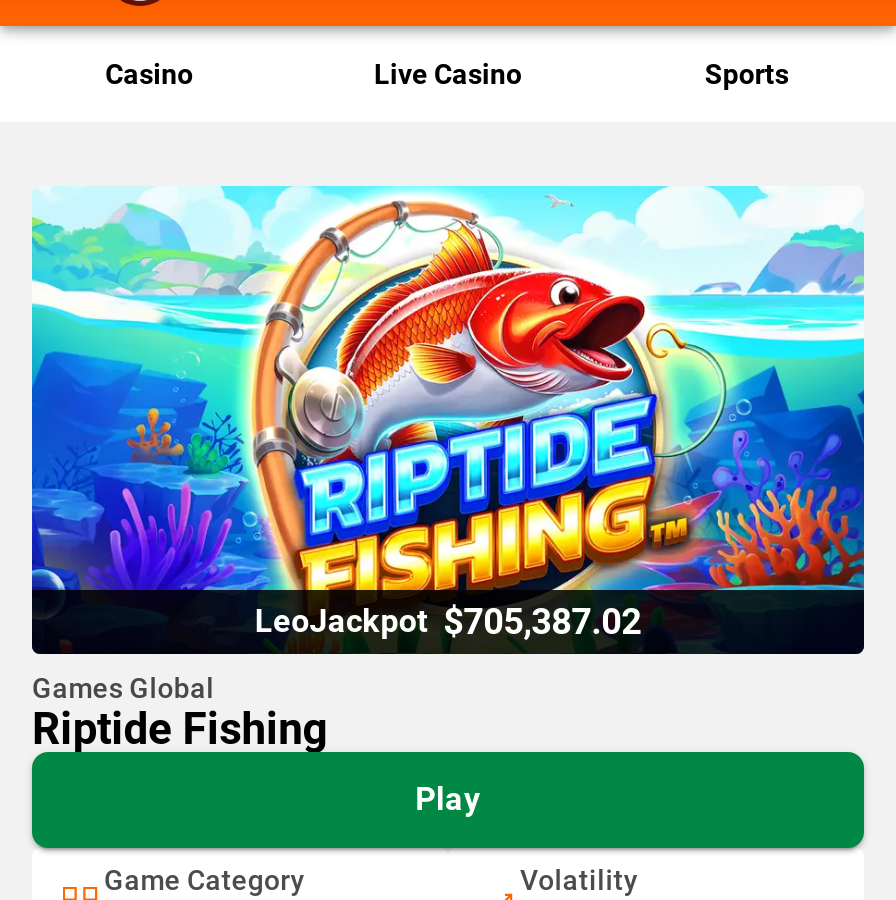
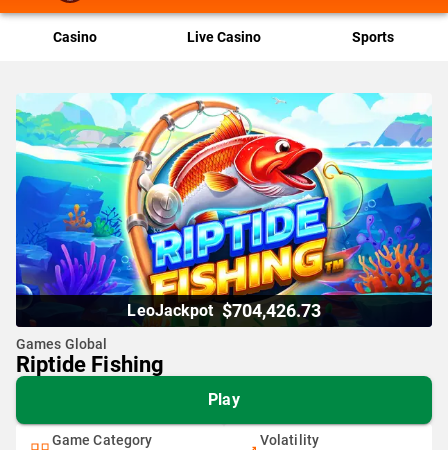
- LeoJackpot $705,387.02
+ LeoJackpot $704,426.73
